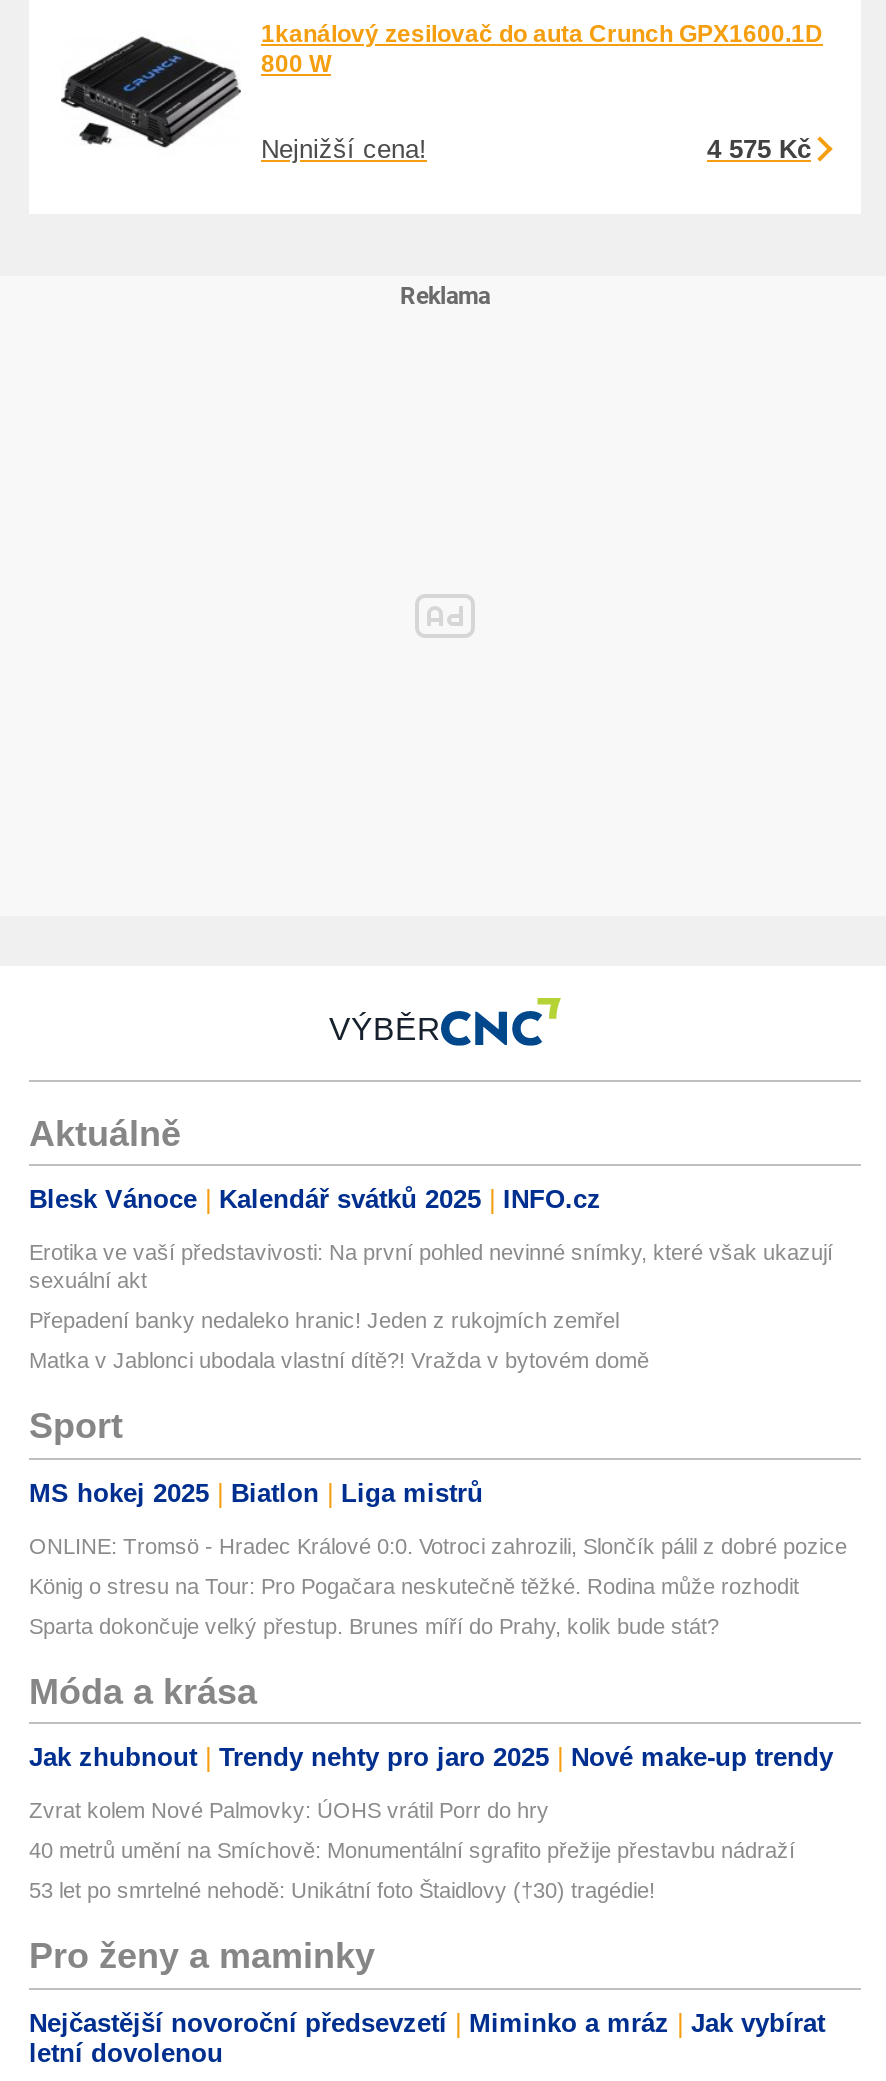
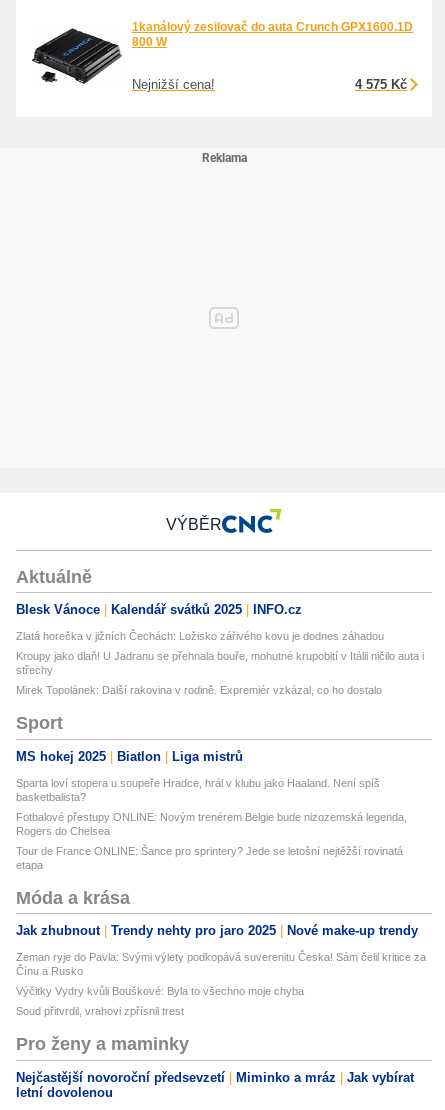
- Erotika ve vaší představivosti: Na první pohled nevinné snímky, které však ukazují
- sexuální akt
+ Zlatá horečka v jižních Čechách: Ložisko zářivého kovu je dodnes záhadou

- Přepadení banky nedaleko hranic! Jeden z rukojmích zemřel
+ Kroupy jako dlaň! U Jadranu se přehnala bouře, mohutné krupobití v Itálii ničilo auta i
+ střechy

- Matka v Jablonci ubodala vlastní dítě?! Vražda v bytovém domě
+ Mirek Topolánek: Další rakovina v rodině. Expremiér vzkázal, co ho dostalo

- ONLINE: Tromsö - Hradec Králové 0:0. Votroci zahrozili, Slončík pálil z dobré pozice
+ Sparta loví stopera u soupeře Hradce, hrál v klubu jako Haaland. Není spíš
+ basketbalista?

- König o stresu na Tour: Pro Pogačara neskutečně těžké. Rodina může rozhodit
+ Fotbalové přestupy ONLINE: Novým trenérem Belgie bude nizozemská legenda,
+ Rogers do Chelsea

- Sparta dokončuje velký přestup. Brunes míří do Prahy, kolik bude stát?
+ Tour de France ONLINE: Šance pro sprintery? Jede se letošní nejtěžší rovinatá
+ etapa

- Zvrat kolem Nové Palmovky: ÚOHS vrátil Porr do hry
+ Zeman ryje do Pavla: Svými výlety podkopává suverenitu Česka! Sám čelil kritice za
+ Čínu a Rusko

- 40 metrů umění na Smíchově: Monumentální sgrafito přežije přestavbu nádraží
+ Výčitky Vydry kvůli Bouškové: Byla to všechno moje chyba

- 53 let po smrtelné nehodě: Unikátní foto Štaidlovy (†30) tragédie!
+ Soud přitvrdil, vrahovi zpřísnil trest
